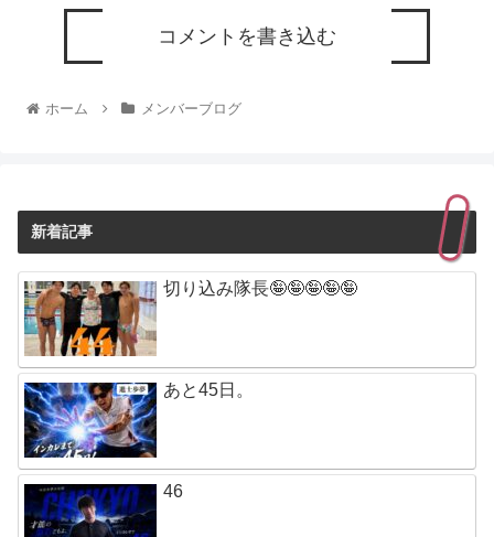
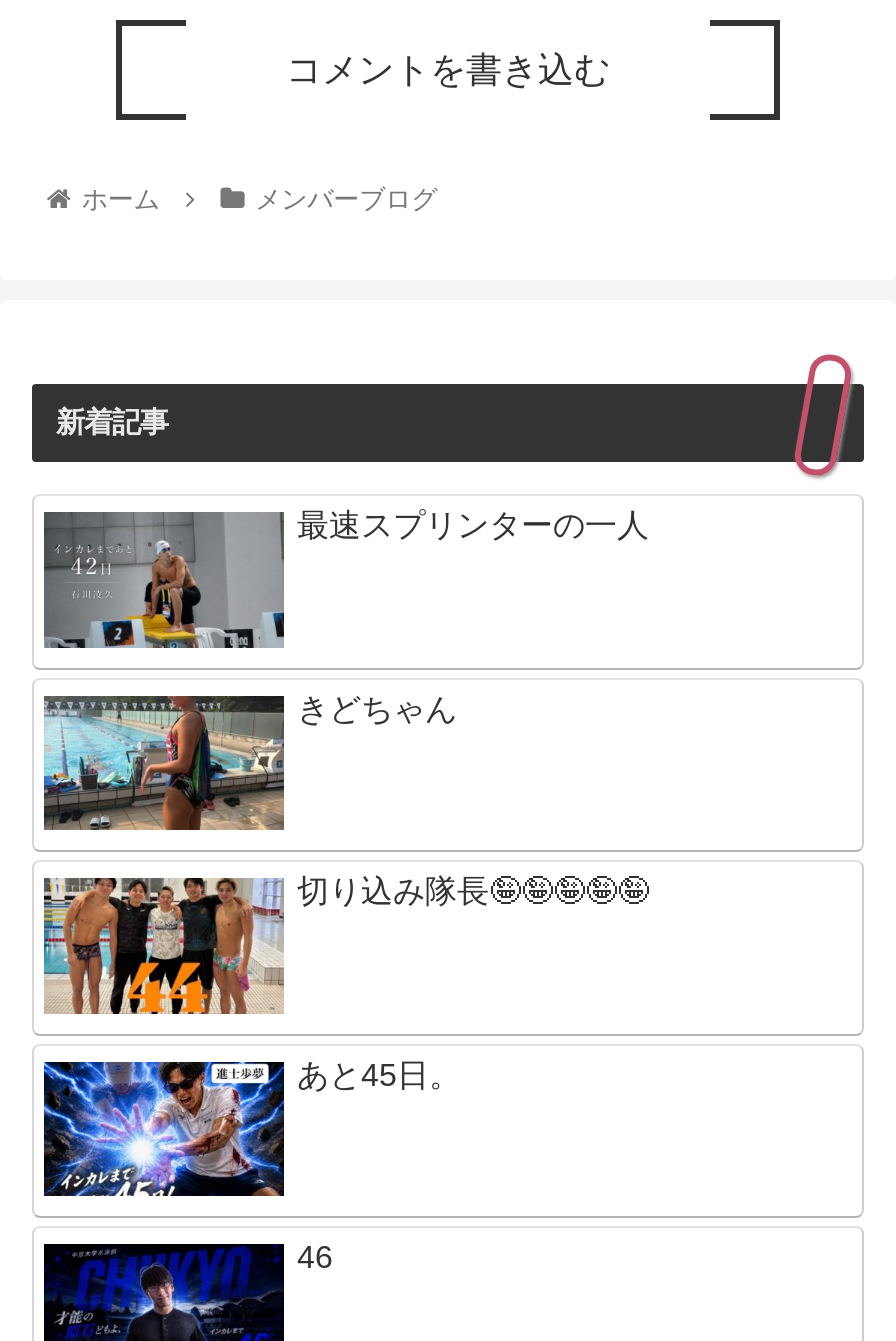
+ [image]
+ きどちゃん

+ [image]
+ 最速スプリンターの一人
